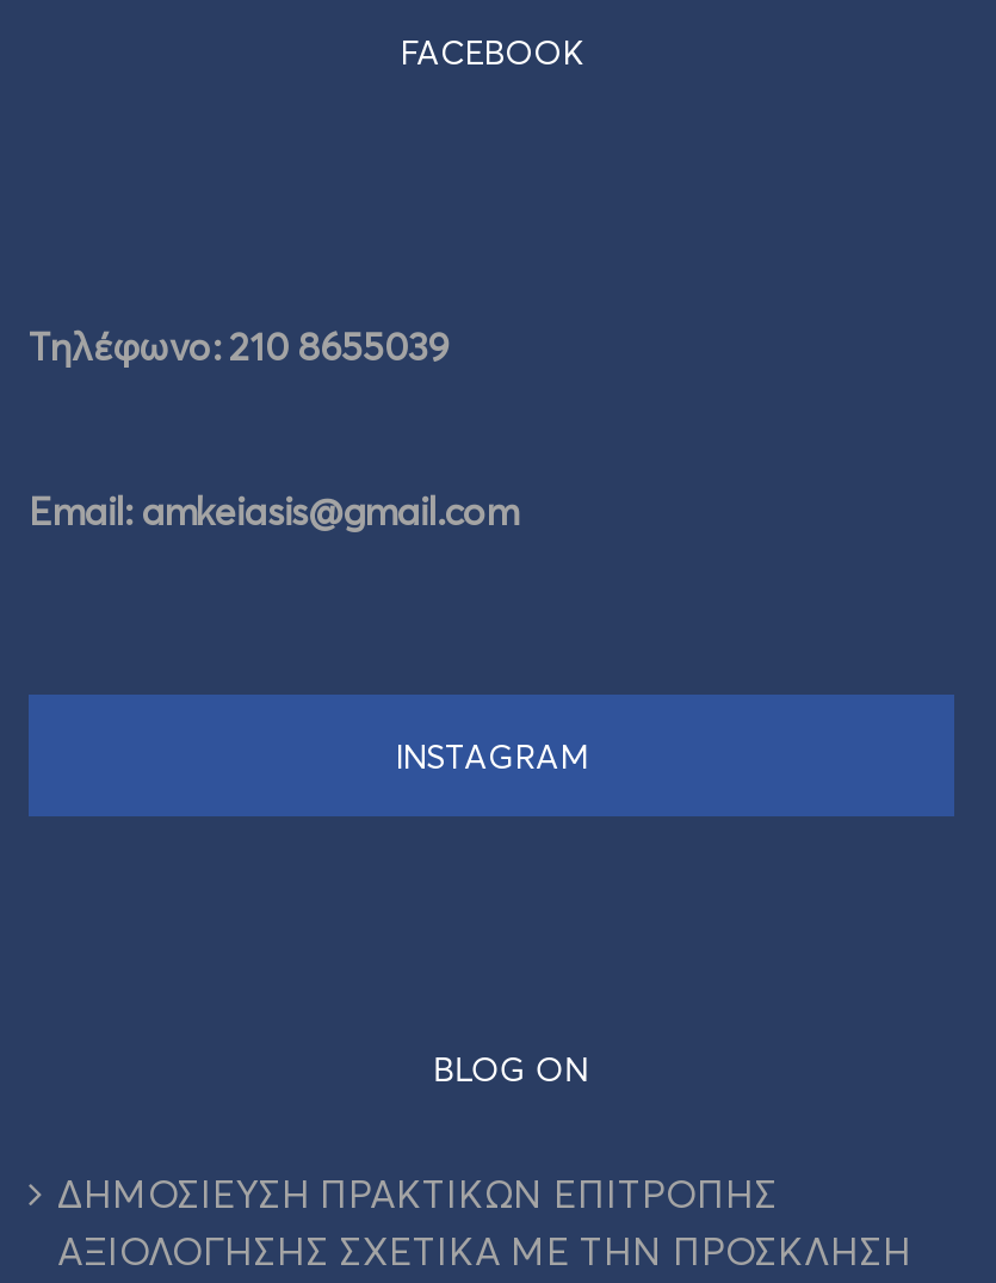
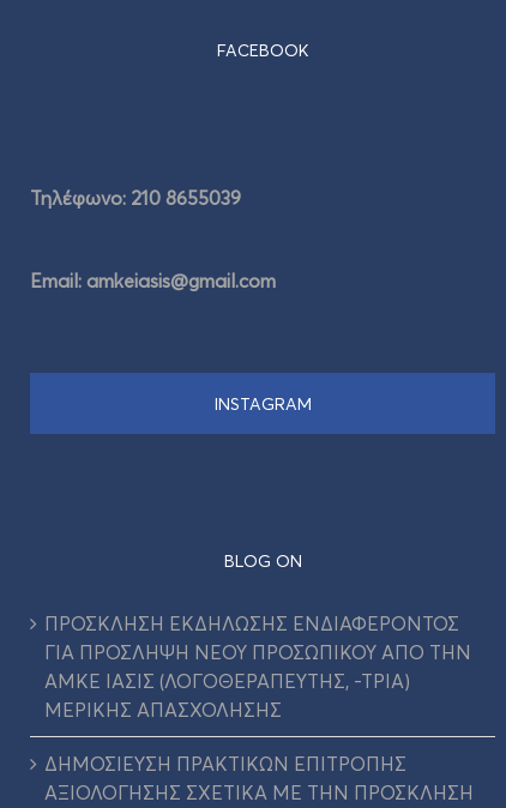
+ ΠΡΟΣΚΛΗΣΗ ΕΚΔΗΛΩΣΗΣ ΕΝΔΙΑΦΕΡΟΝΤΟΣ
+ ΓΙΑ ΠΡΟΣΛΗΨΗ ΝΕΟΥ ΠΡΟΣΩΠΙΚΟΥ ΑΠΟ ΤΗΝ
+ ΑΜΚΕ ΙΑΣΙΣ (ΛΟΓΟΘΕΡΑΠΕΥΤΗΣ, -ΤΡΙΑ)
+ ΜΕΡΙΚΗΣ ΑΠΑΣΧΟΛΗΣΗΣ
